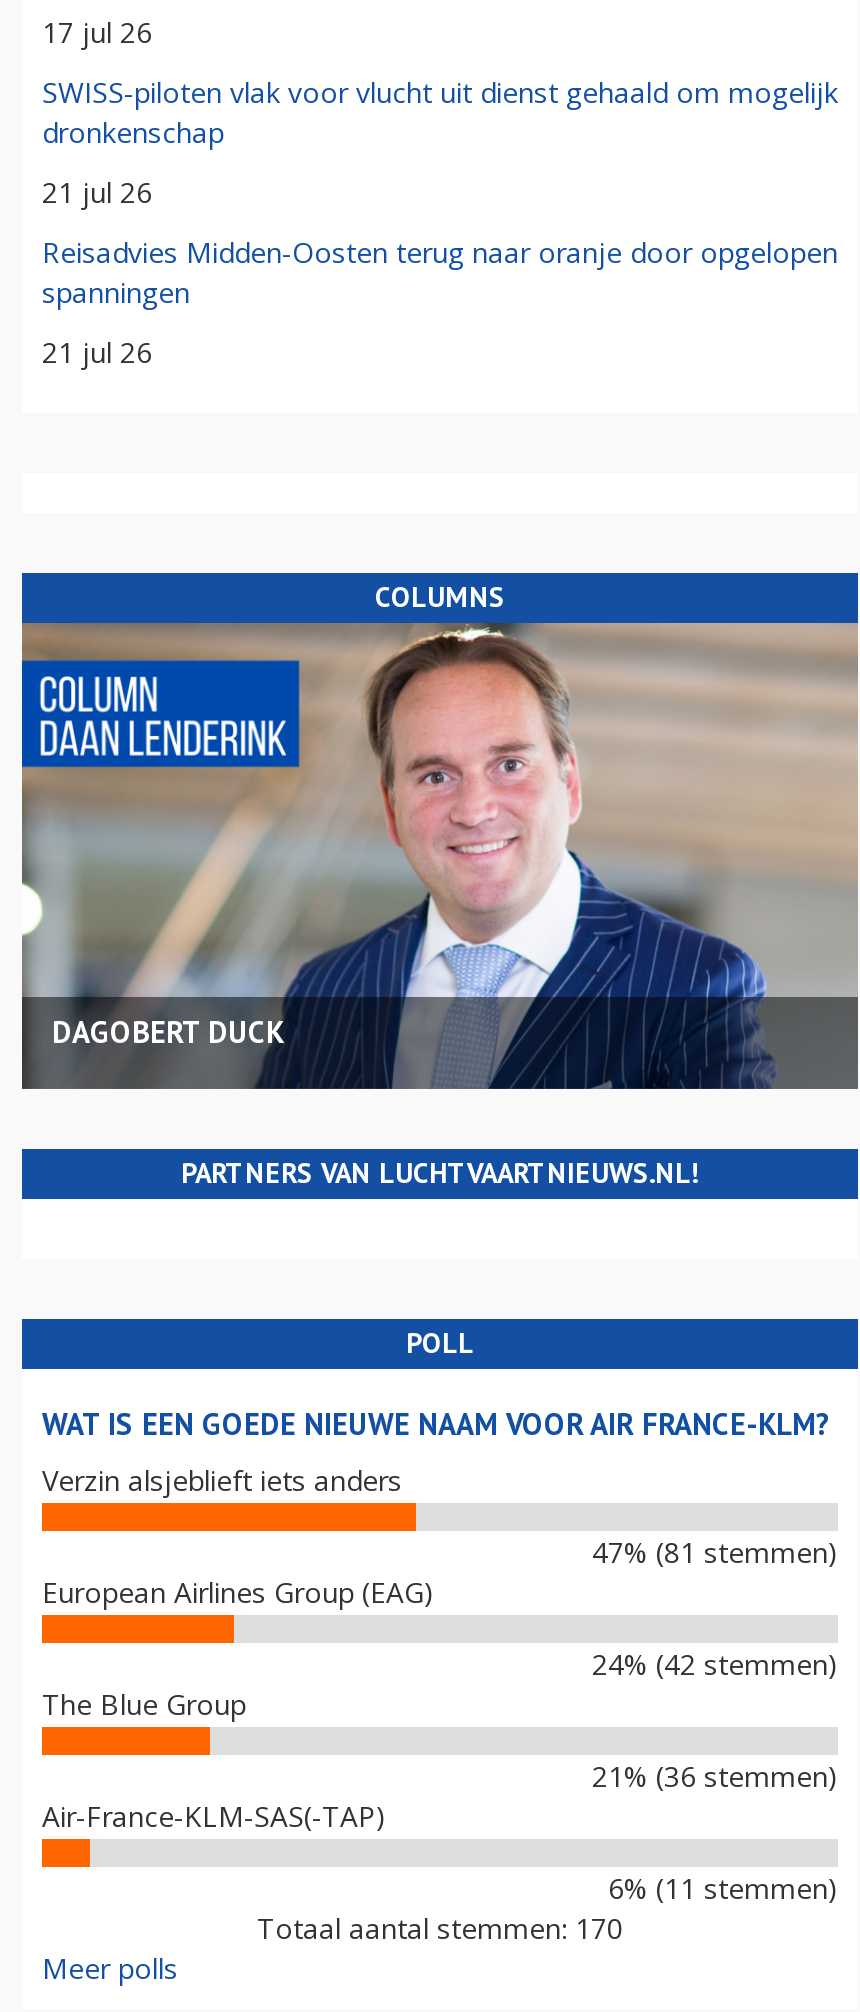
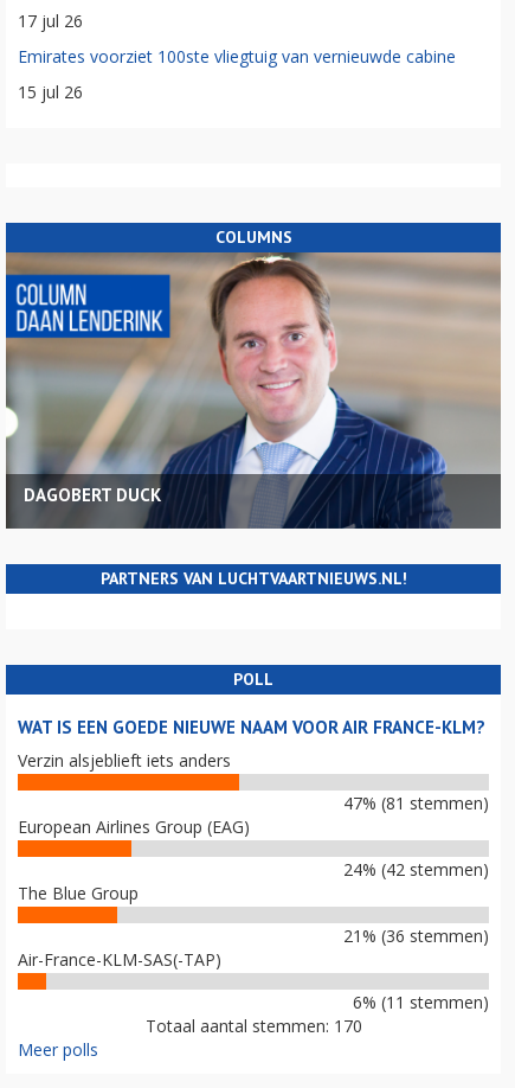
- SWISS-piloten vlak voor vlucht uit dienst gehaald om mogelijk
- dronkenschap
- 21 jul 26
- Reisadvies Midden-Oosten terug naar oranje door opgelopen
- spanningen
- 21 jul 26
+ Emirates voorziet 100ste vliegtuig van vernieuwde cabine
+ 15 jul 26
